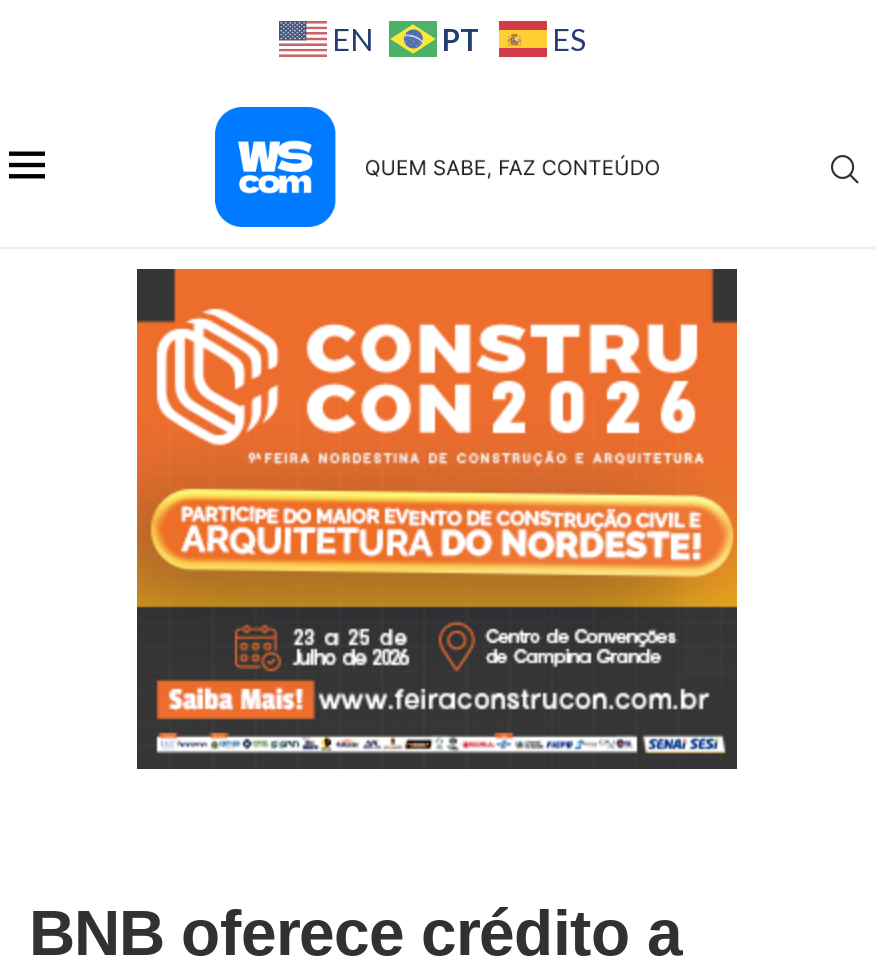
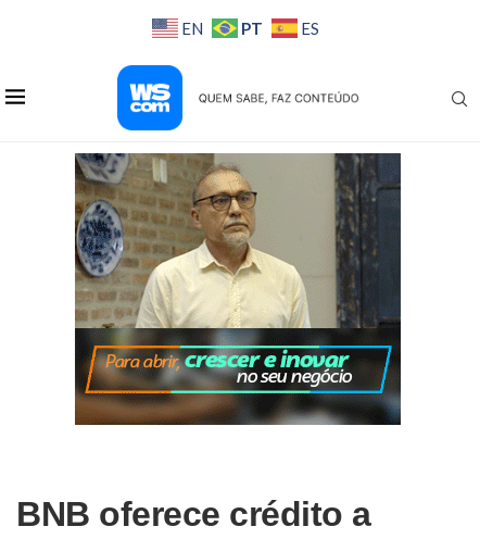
- [image]
+ [image]
